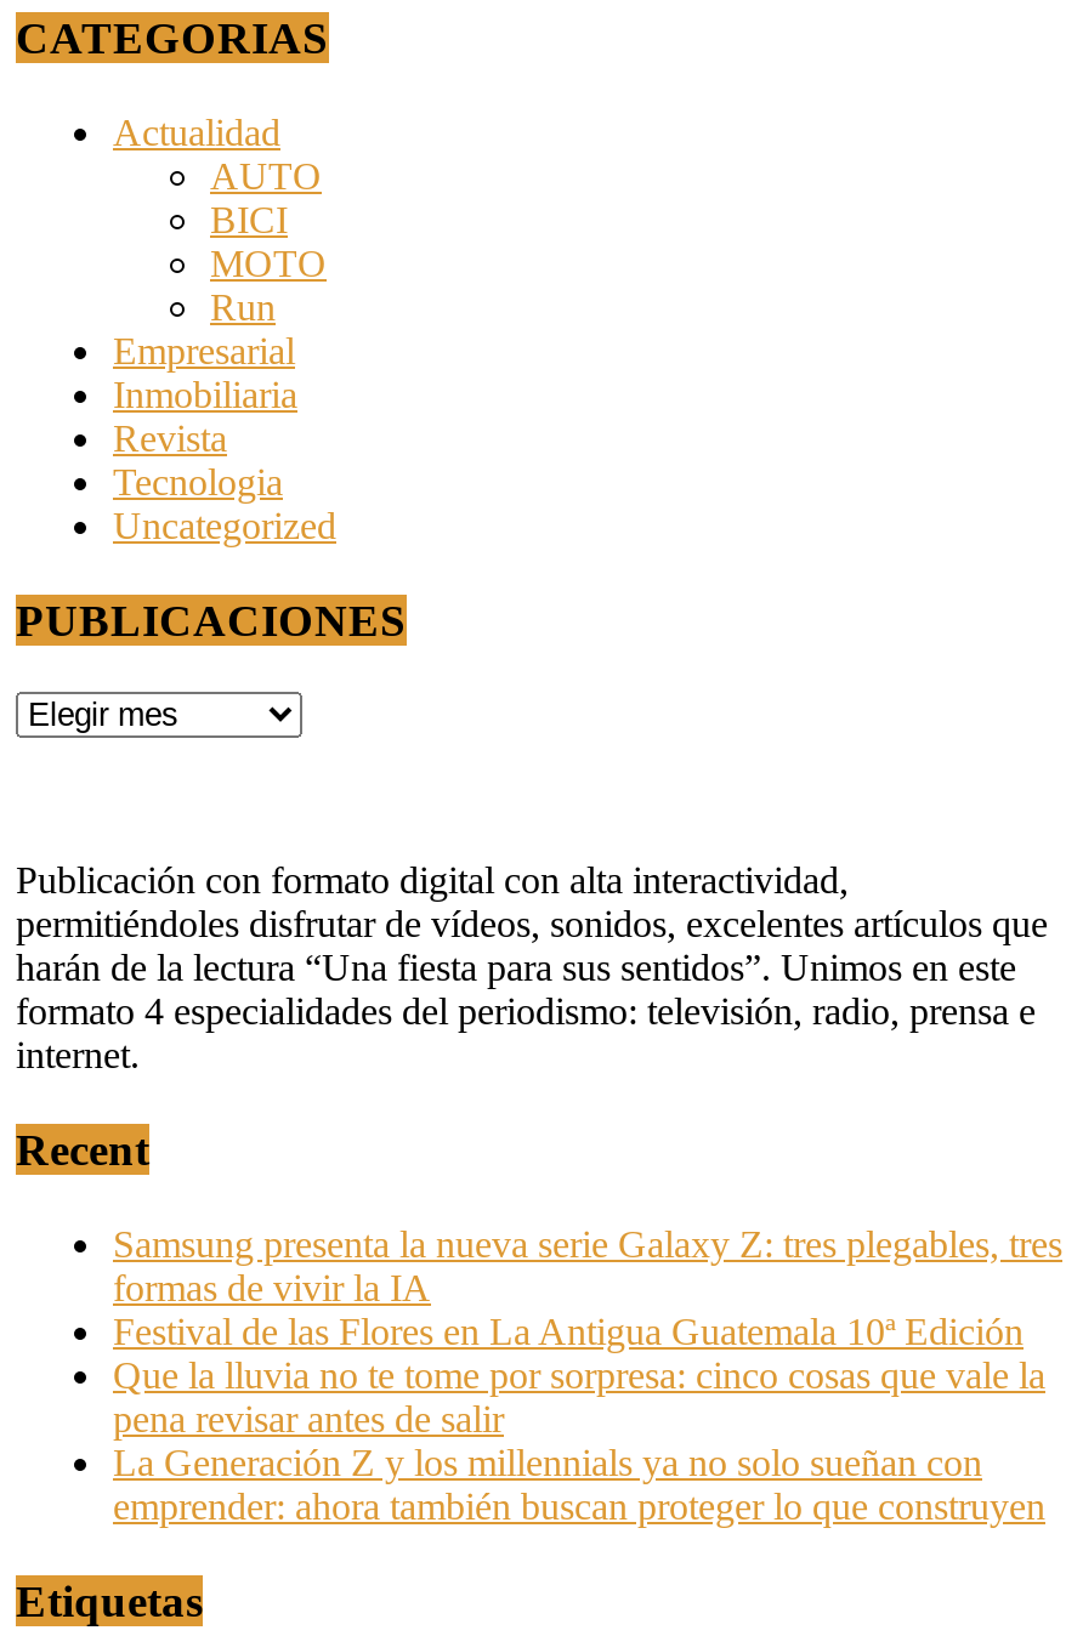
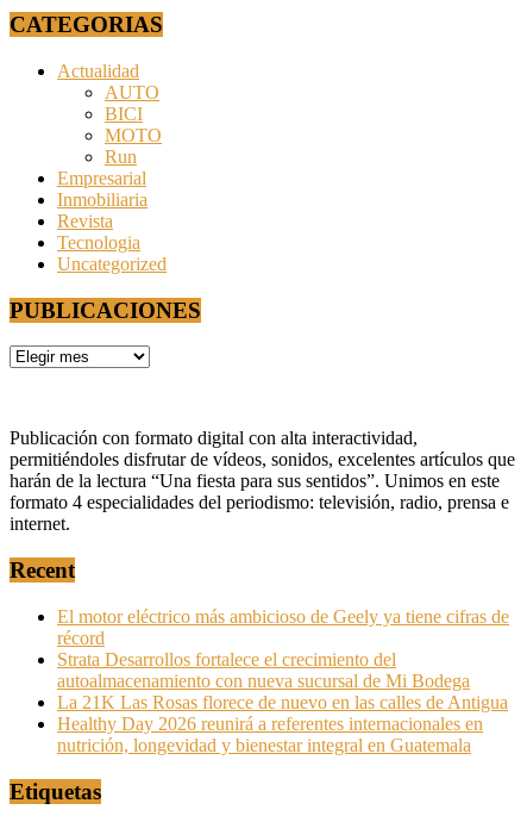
- Samsung presenta la nueva serie Galaxy Z: tres plegables, tres
- formas de vivir la IA
- Festival de las Flores en La Antigua Guatemala 10ª Edición
- Que la lluvia no te tome por sorpresa: cinco cosas que vale la
- pena revisar antes de salir
- La Generación Z y los millennials ya no solo sueñan con
- emprender: ahora también buscan proteger lo que construyen
+ El motor eléctrico más ambicioso de Geely ya tiene cifras de
+ récord
+ Strata Desarrollos fortalece el crecimiento del
+ autoalmacenamiento con nueva sucursal de Mi Bodega
+ La 21K Las Rosas florece de nuevo en las calles de Antigua
+ Healthy Day 2026 reunirá a referentes internacionales en
+ nutrición, longevidad y bienestar integral en Guatemala
